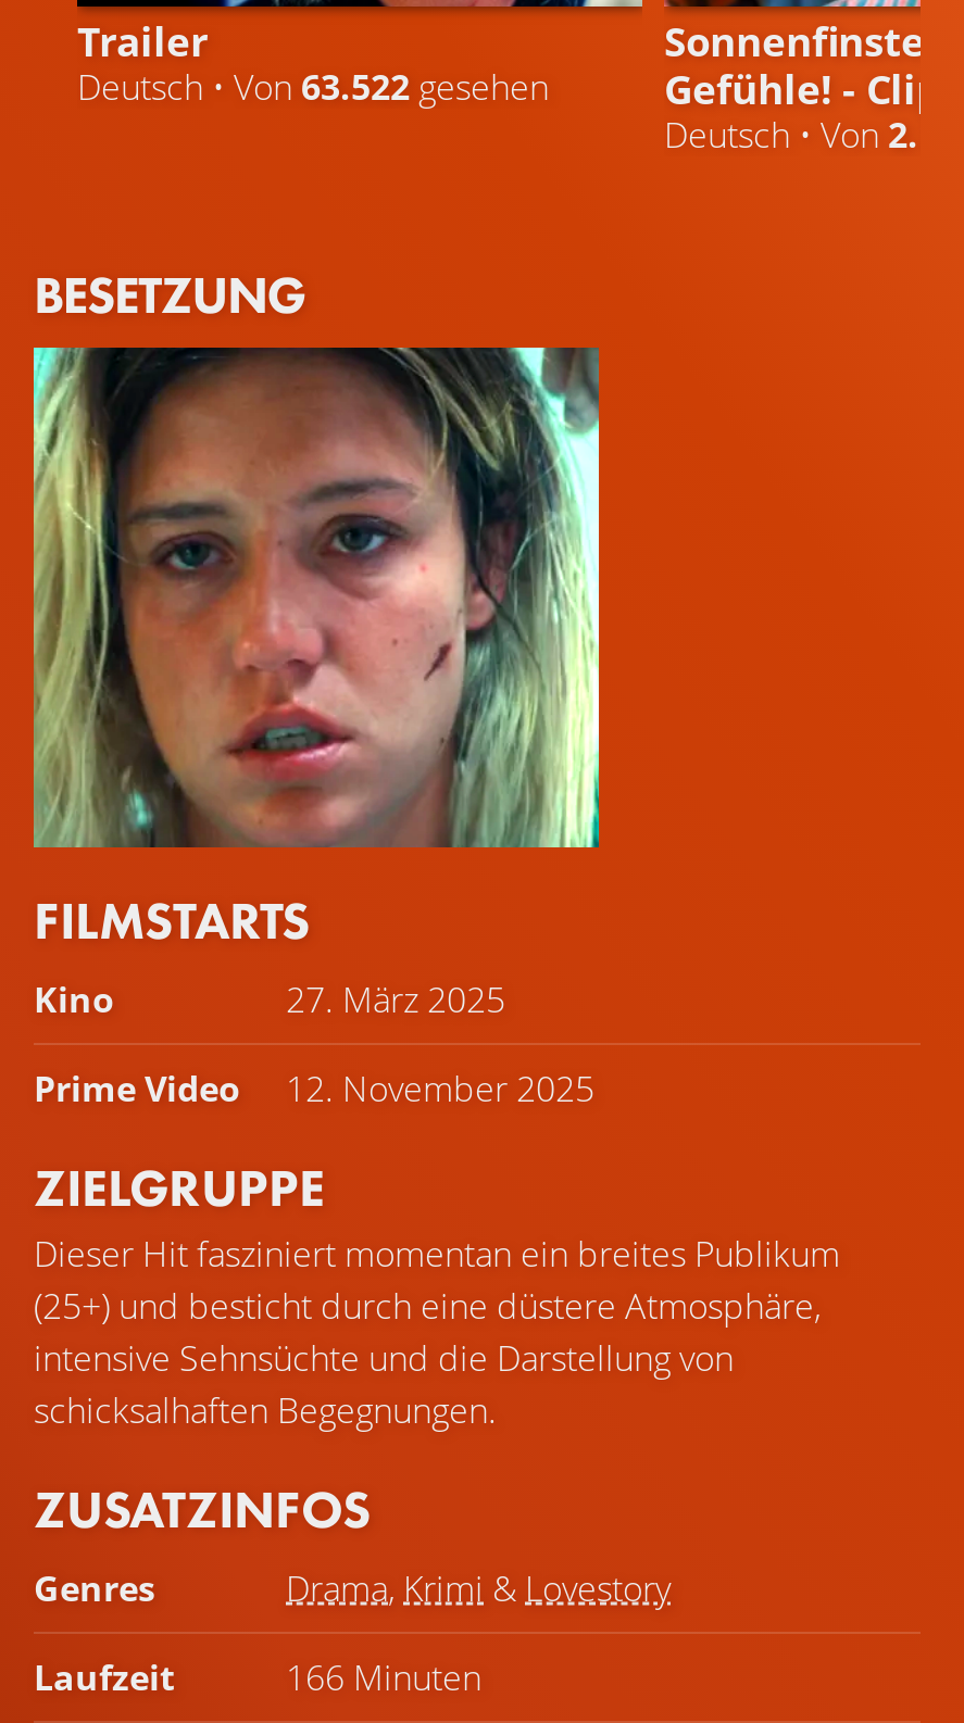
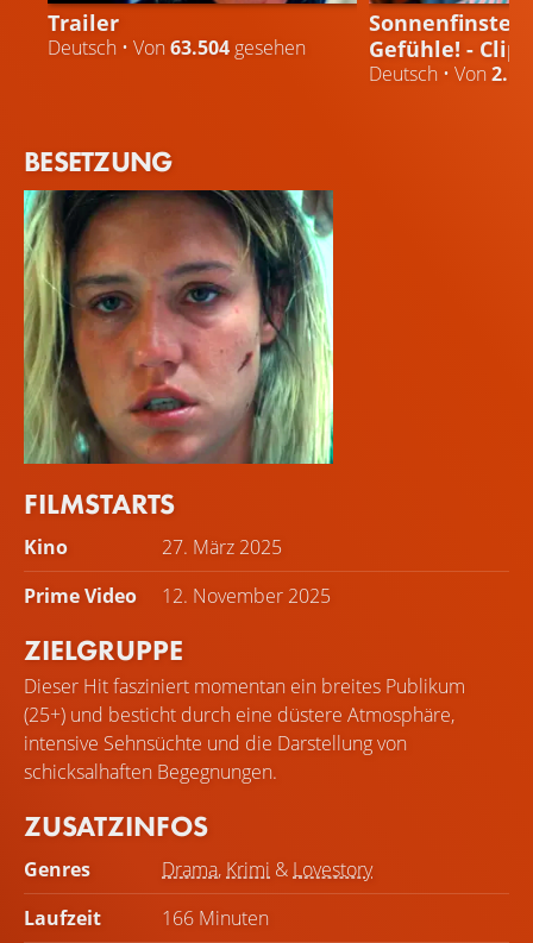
- Deutsch • Von 63.522 gesehen
+ Deutsch • Von 63.504 gesehen
